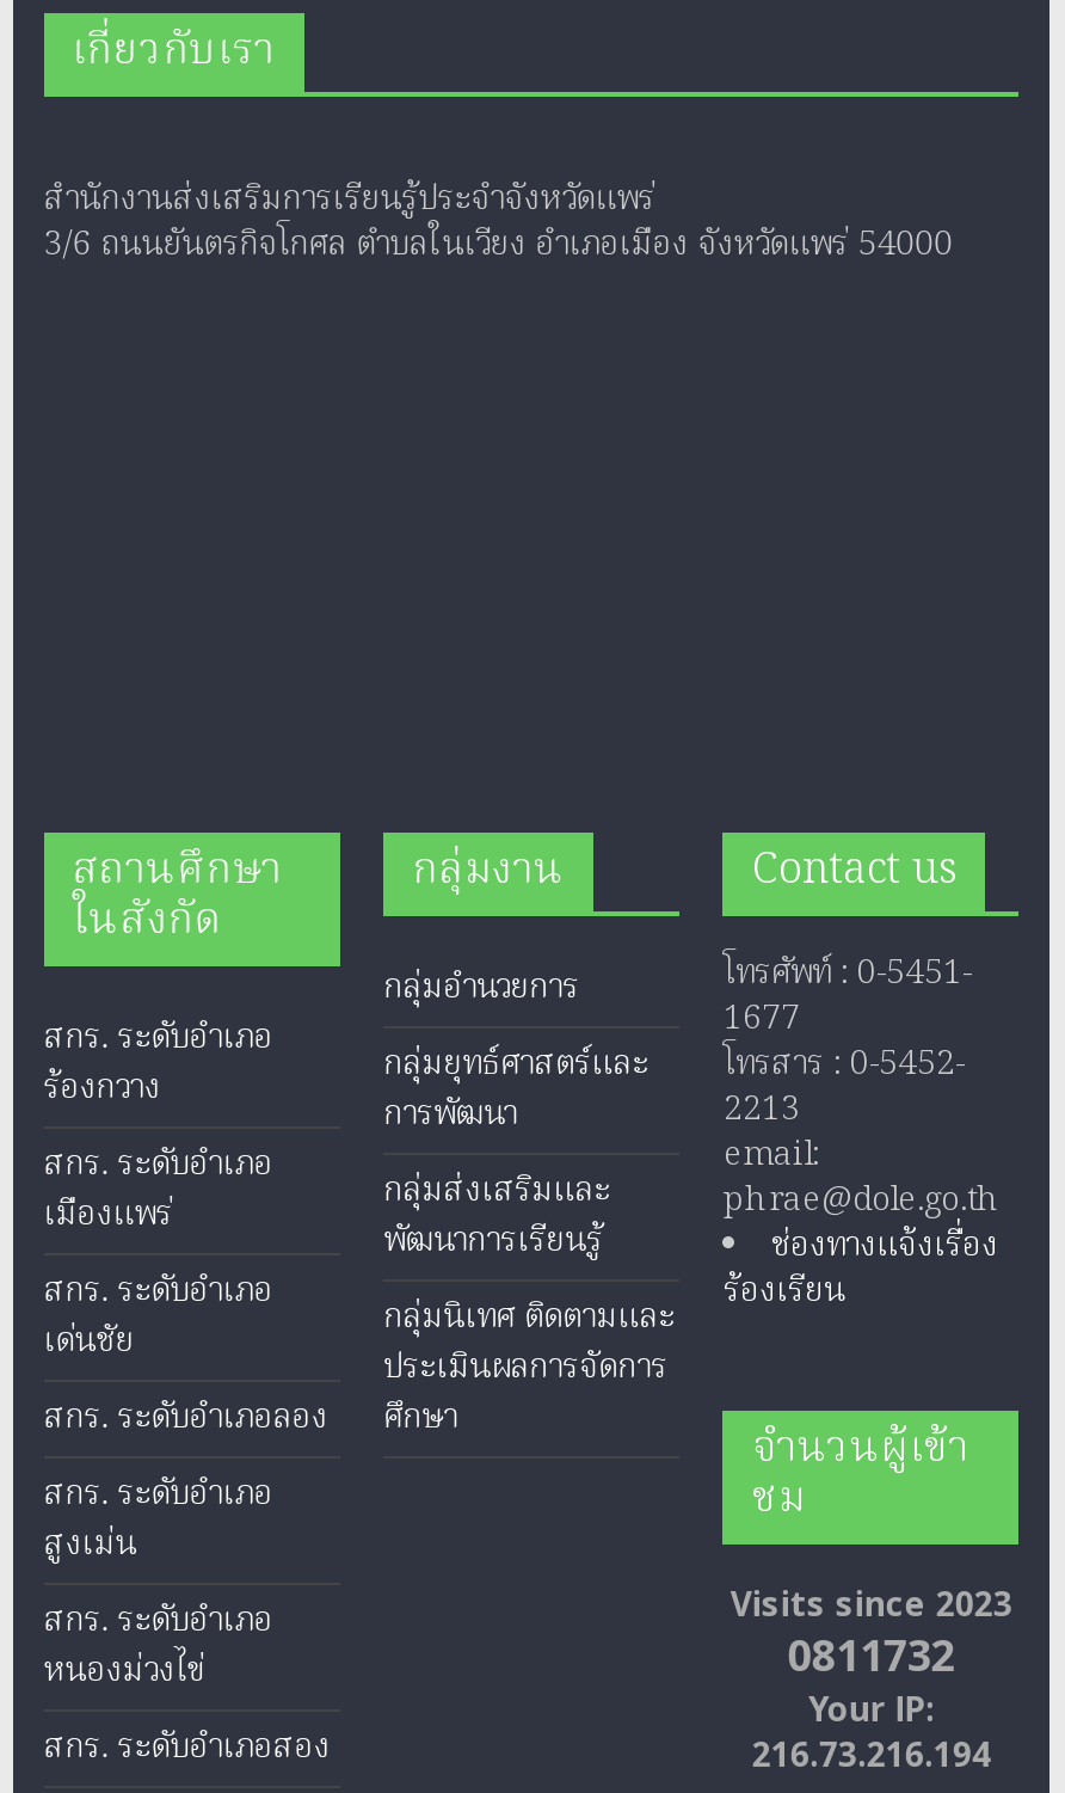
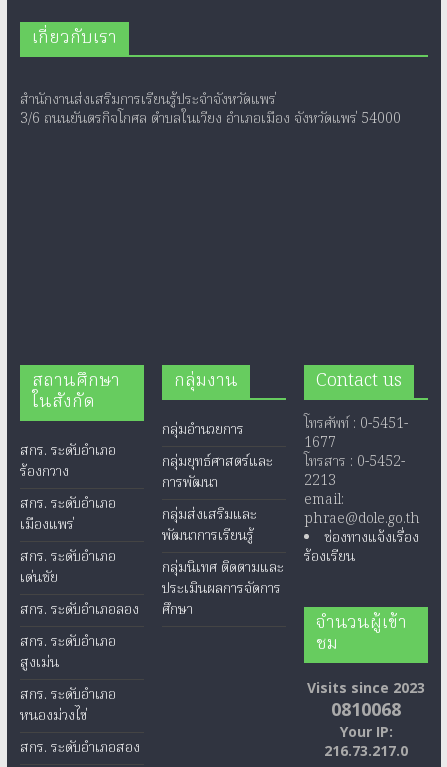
- 0811732
+ 0810068

- 216.73.216.194
+ 216.73.217.0
